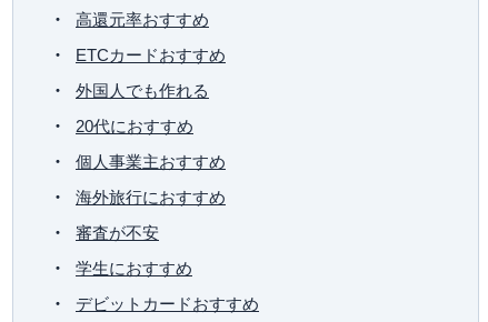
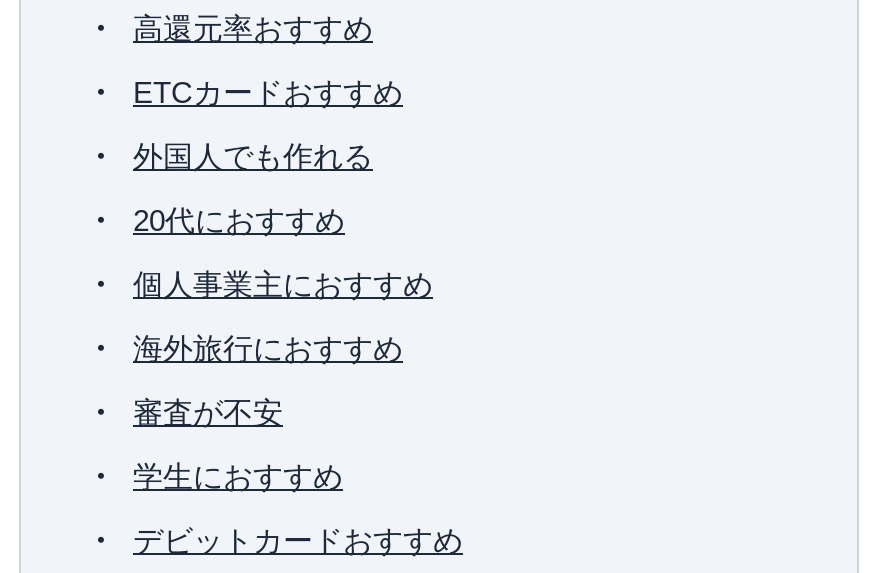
- 個人事業主おすすめ
+ 個人事業主におすすめ
